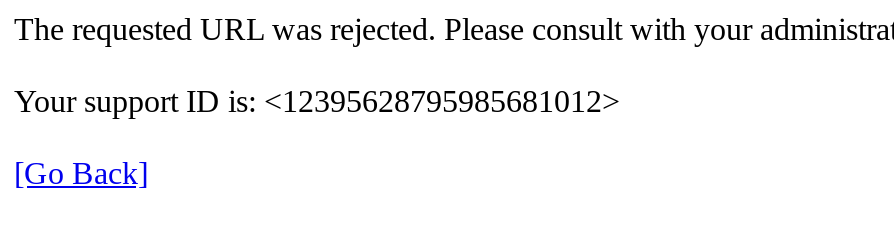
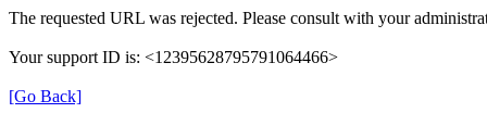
- Your support ID is: <12395628795985681012>
+ Your support ID is: <12395628795791064466>
